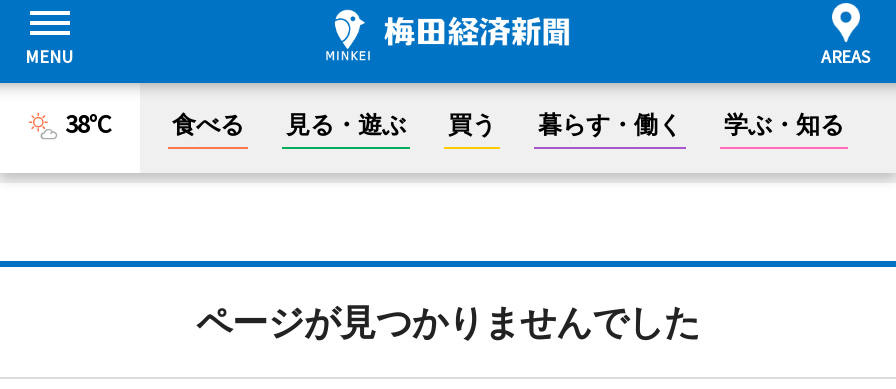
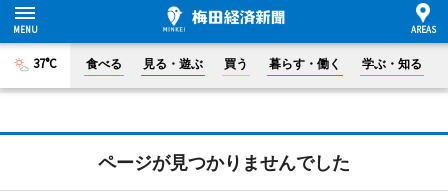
- 38°C 食べる 見る・遊ぶ 買う 暮らす・働く 学ぶ・知る
+ 37°C 食べる 見る・遊ぶ 買う 暮らす・働く 学ぶ・知る
